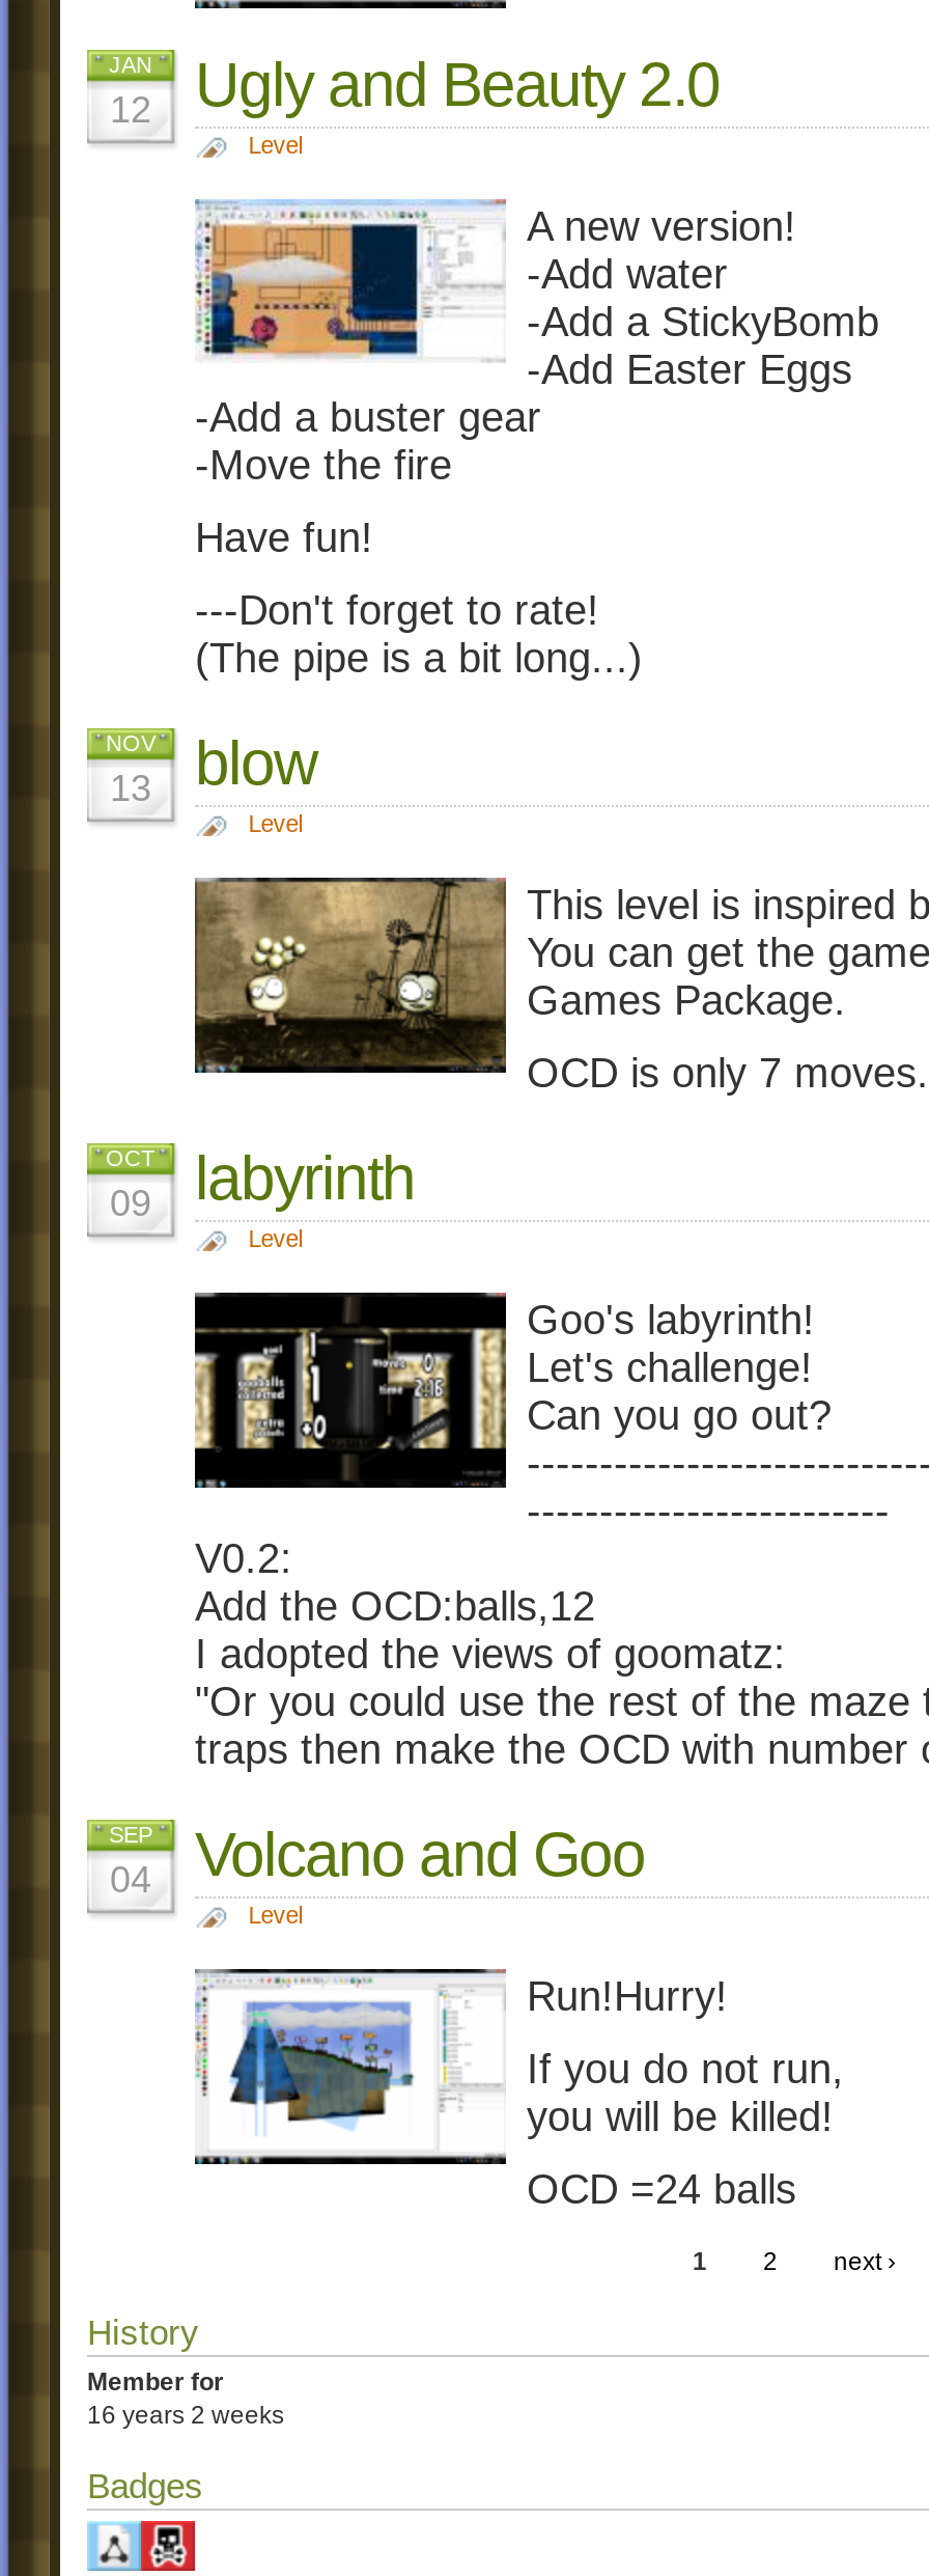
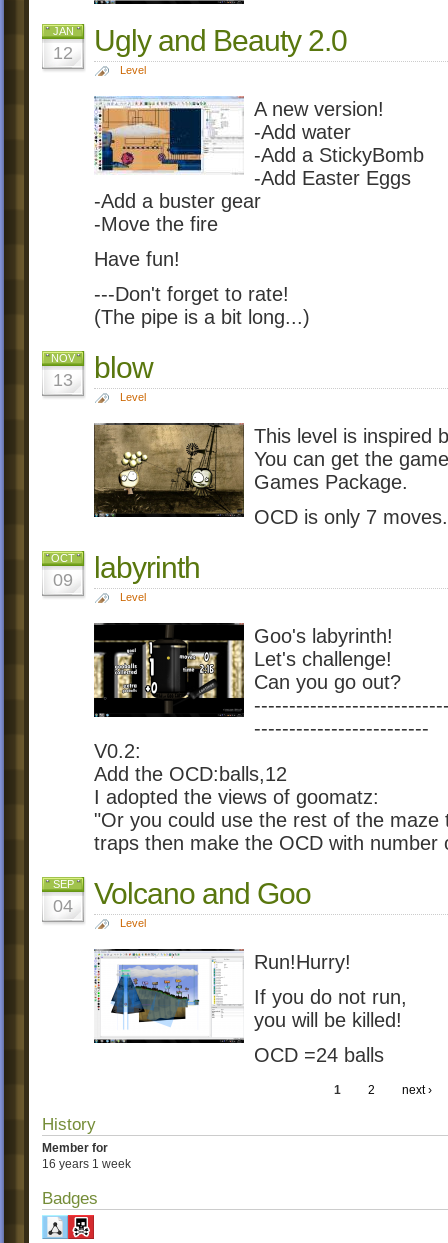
- 16 years 2 weeks
+ 16 years 1 week
